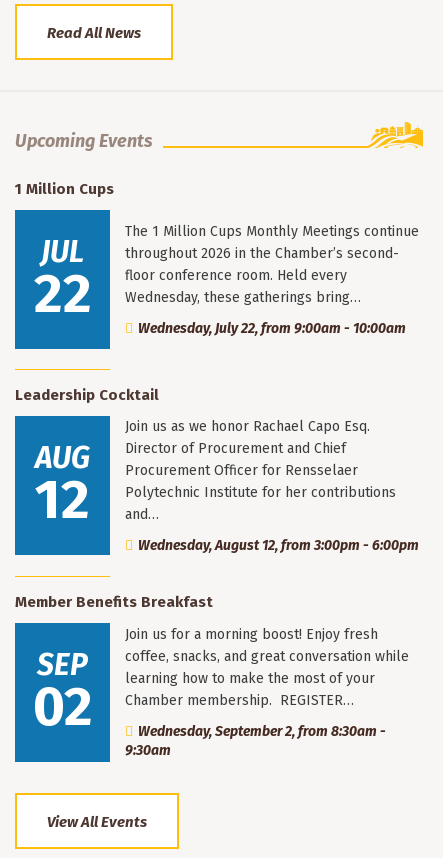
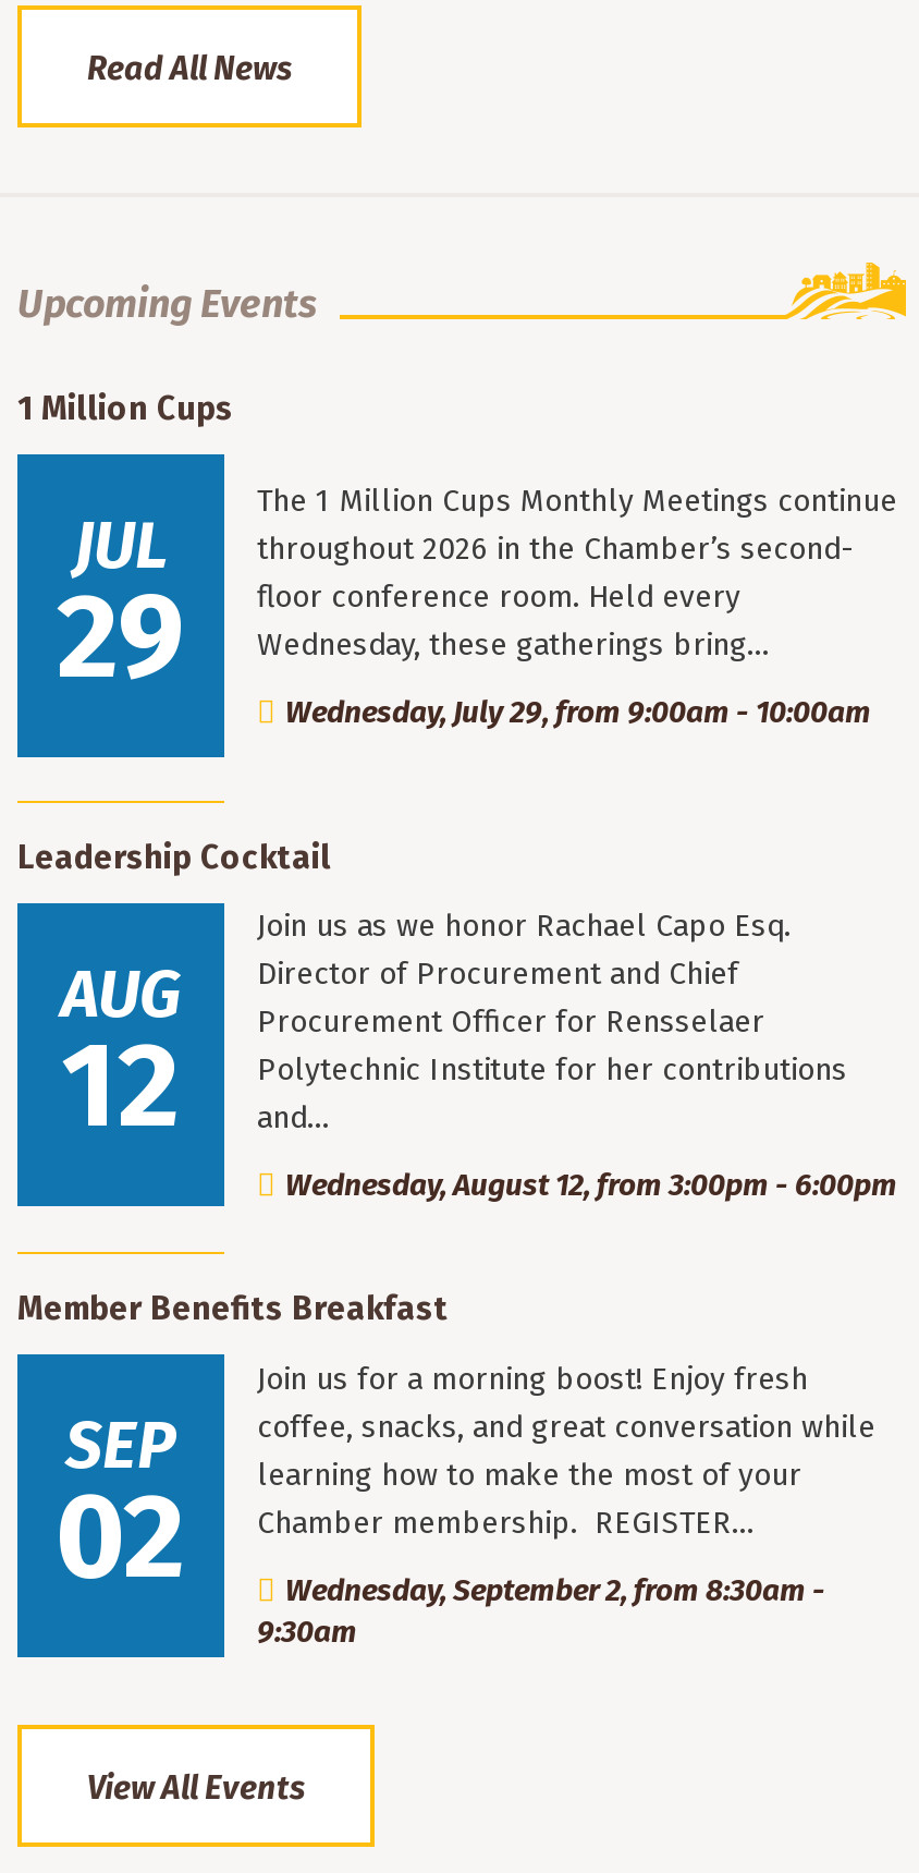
- 22 floor conference room. Held every Wednesday, these gatherings bring…
+ 29 floor conference room. Held every Wednesday, these gatherings bring…

- Wednesday, July 22, from 9:00am - 10:00am
+ Wednesday, July 29, from 9:00am - 10:00am
